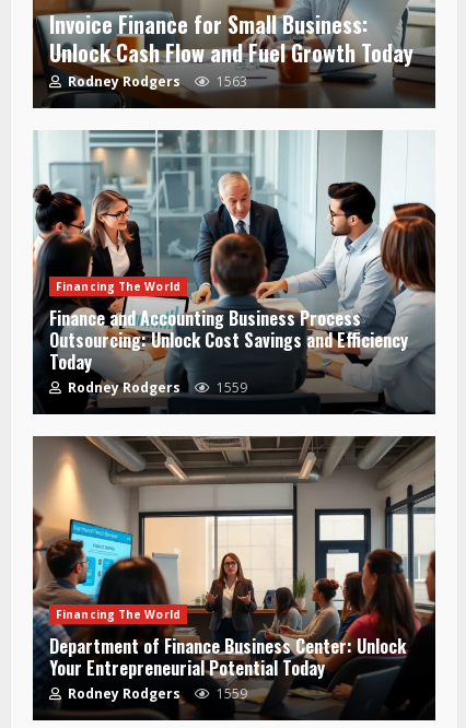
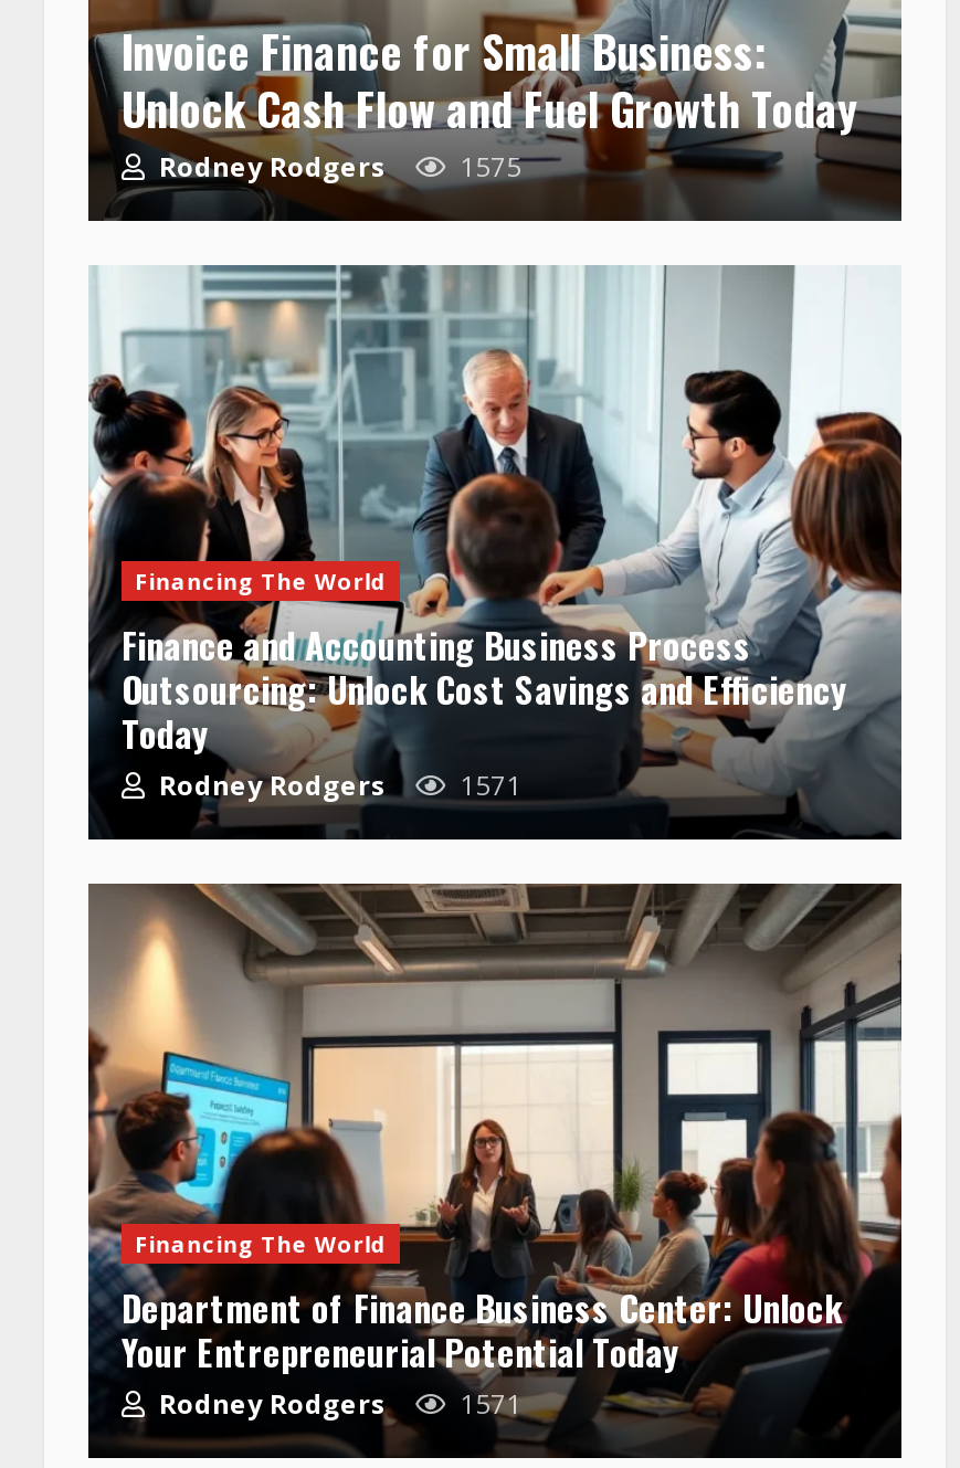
- Rodney Rodgers 1563
+ Rodney Rodgers 1575

- Rodney Rodgers 1559
+ Rodney Rodgers 1571

- Rodney Rodgers 1559
+ Rodney Rodgers 1571
